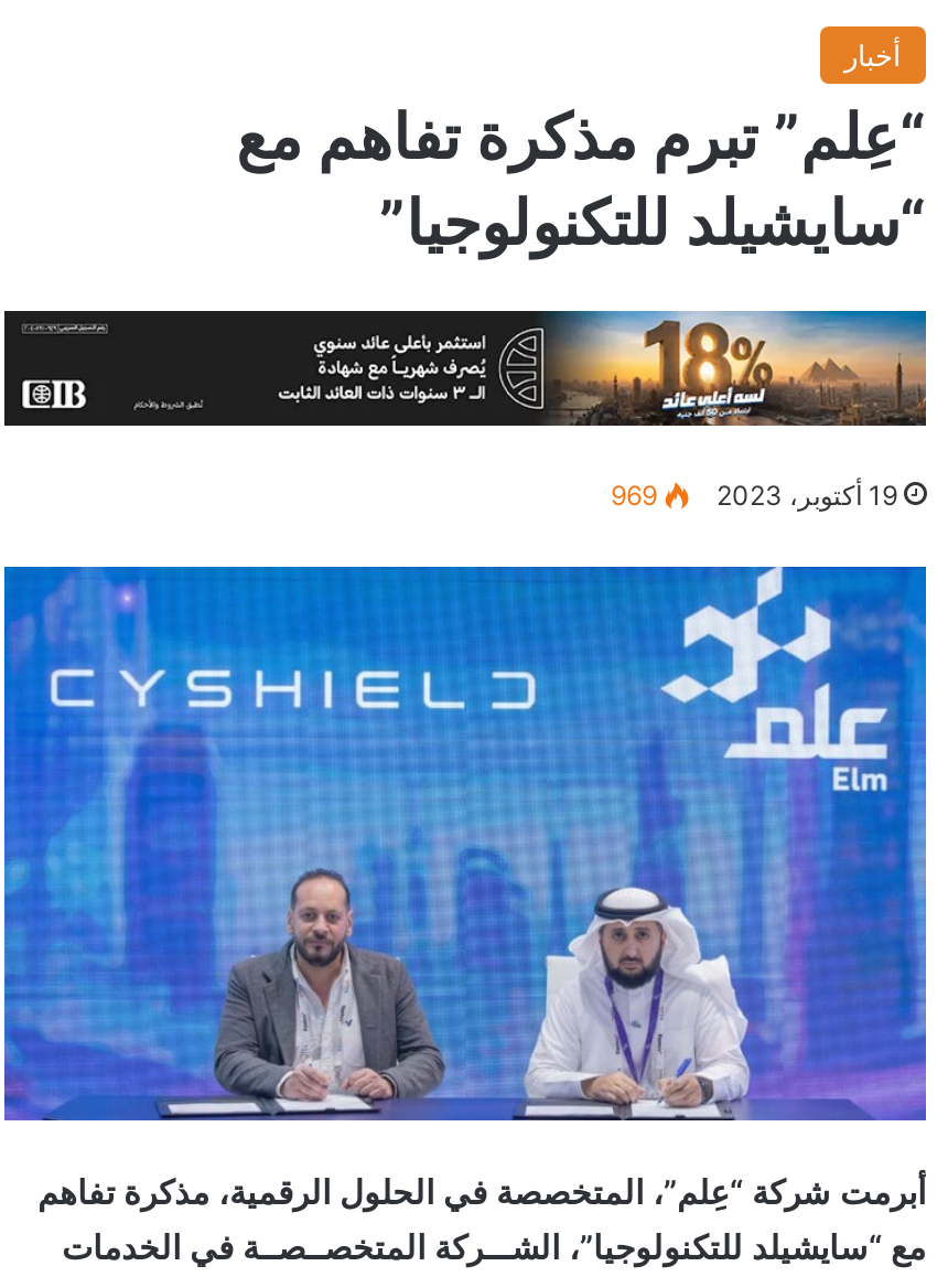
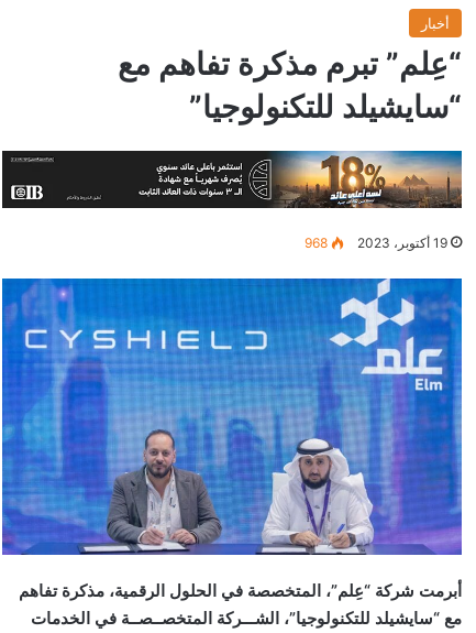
- 969
+ 968
